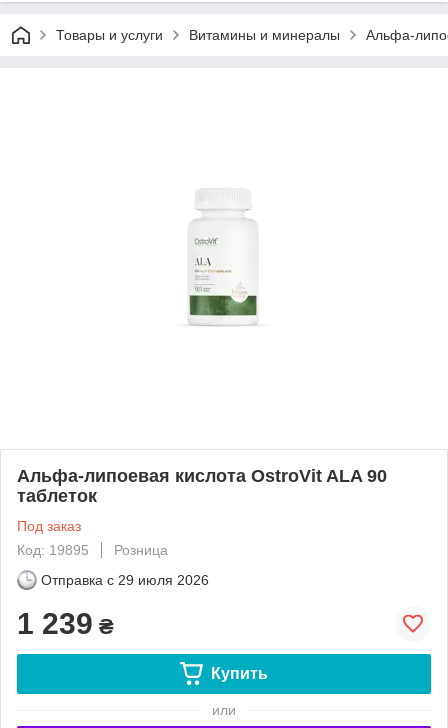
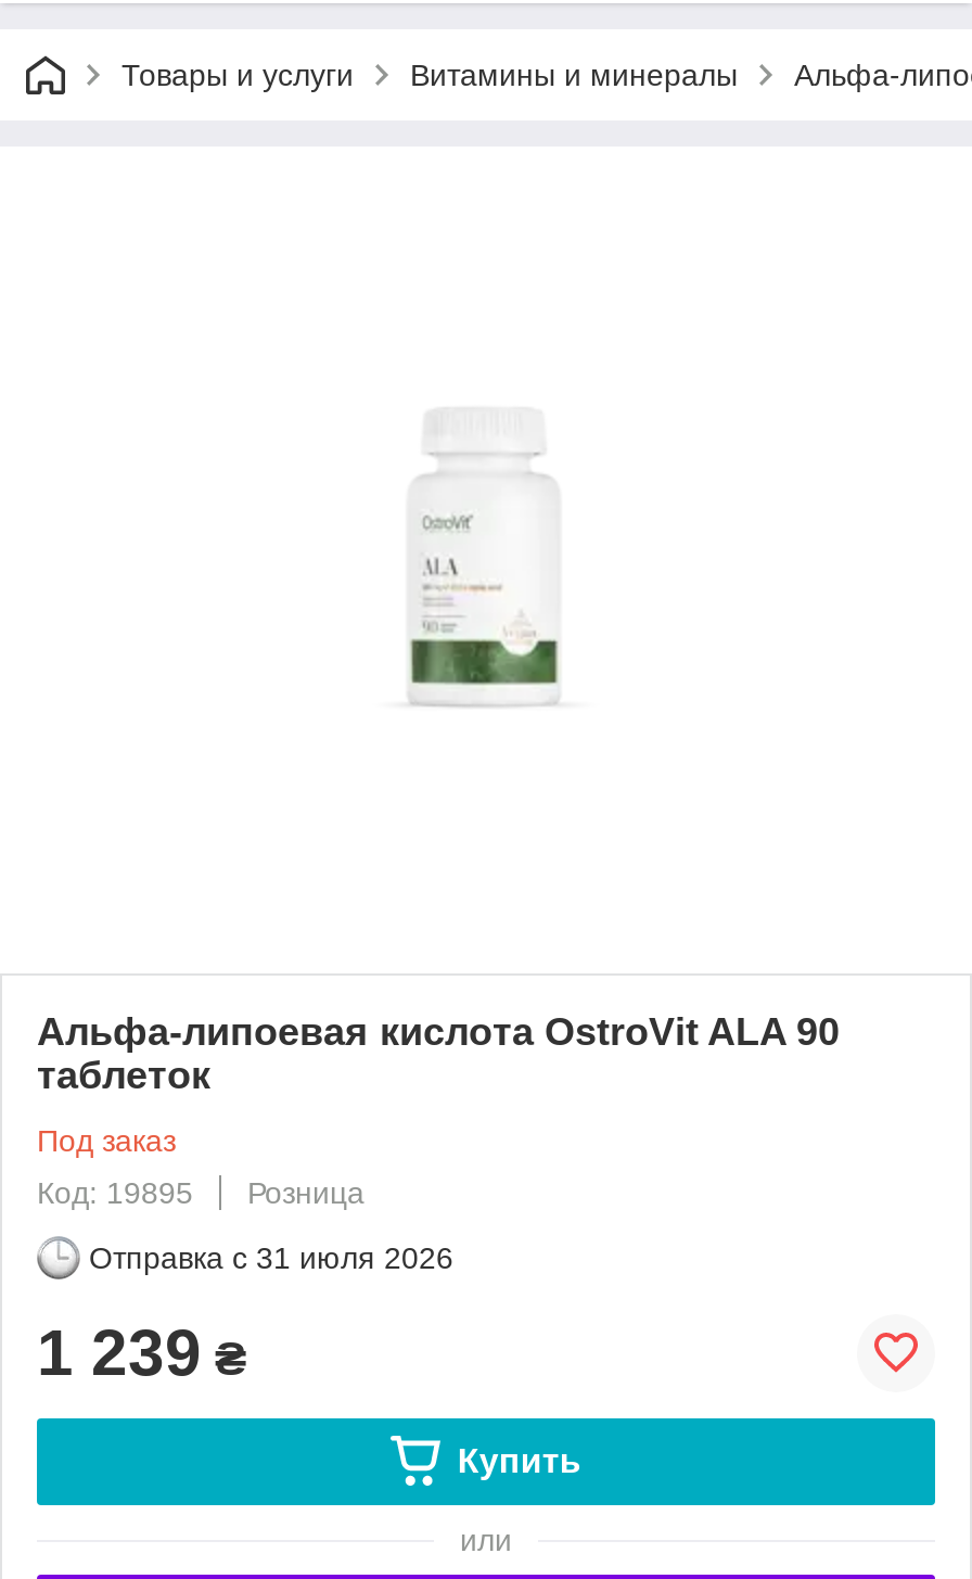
- Отправка с 29 июля 2026
+ Отправка с 31 июля 2026
